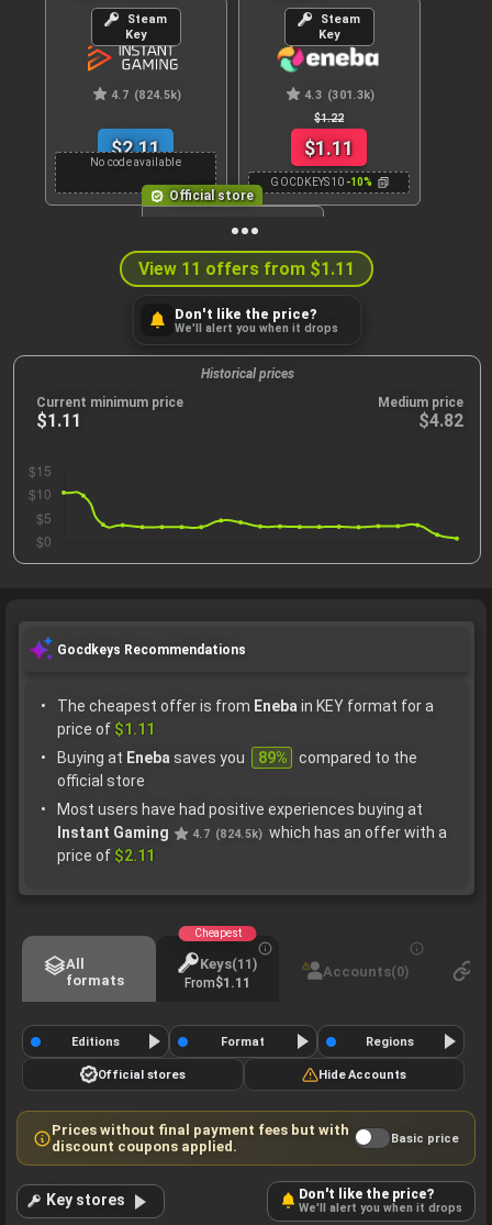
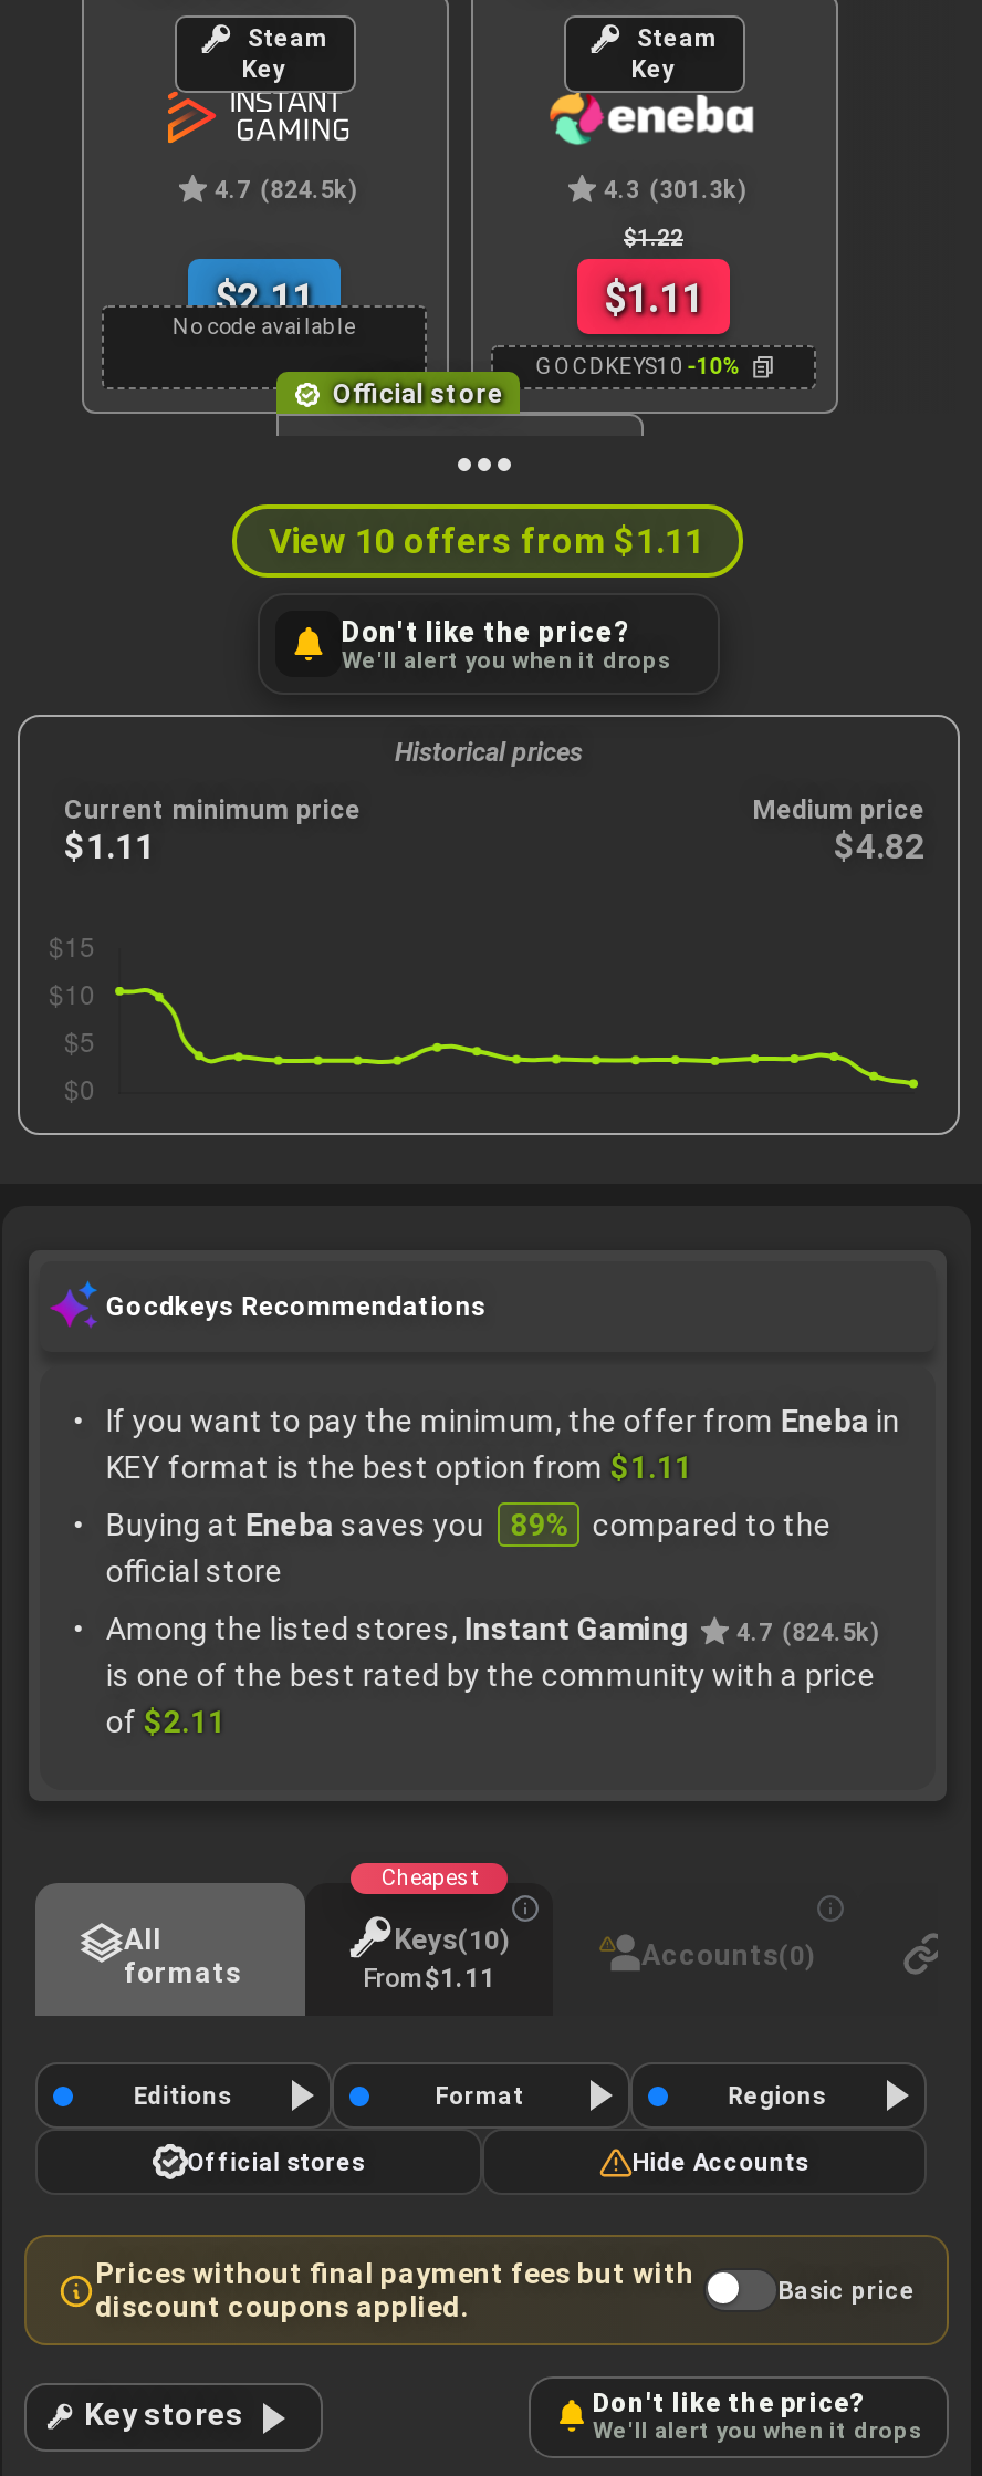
- View 11 offers from $1.11
+ View 10 offers from $1.11

- The cheapest offer is from Eneba in KEY format for a
- price of $1.11
+ If you want to pay the minimum, the offer from Eneba in
+ KEY format is the best option from $1.11

- Most users have had positive experiences buying at
- Instant Gaming
- 4.7 (824.5k) which has an offer with a
- price of $2.11
+ Among the listed stores, Instant Gaming
+ 4.7 (824.5k)
+ is one of the best rated by the community with a price
+ of $2.11

- Keys(11)
+ Keys(10)
